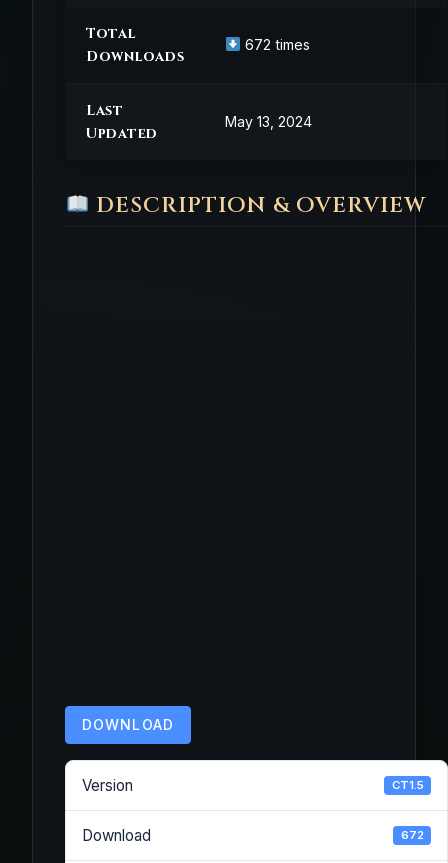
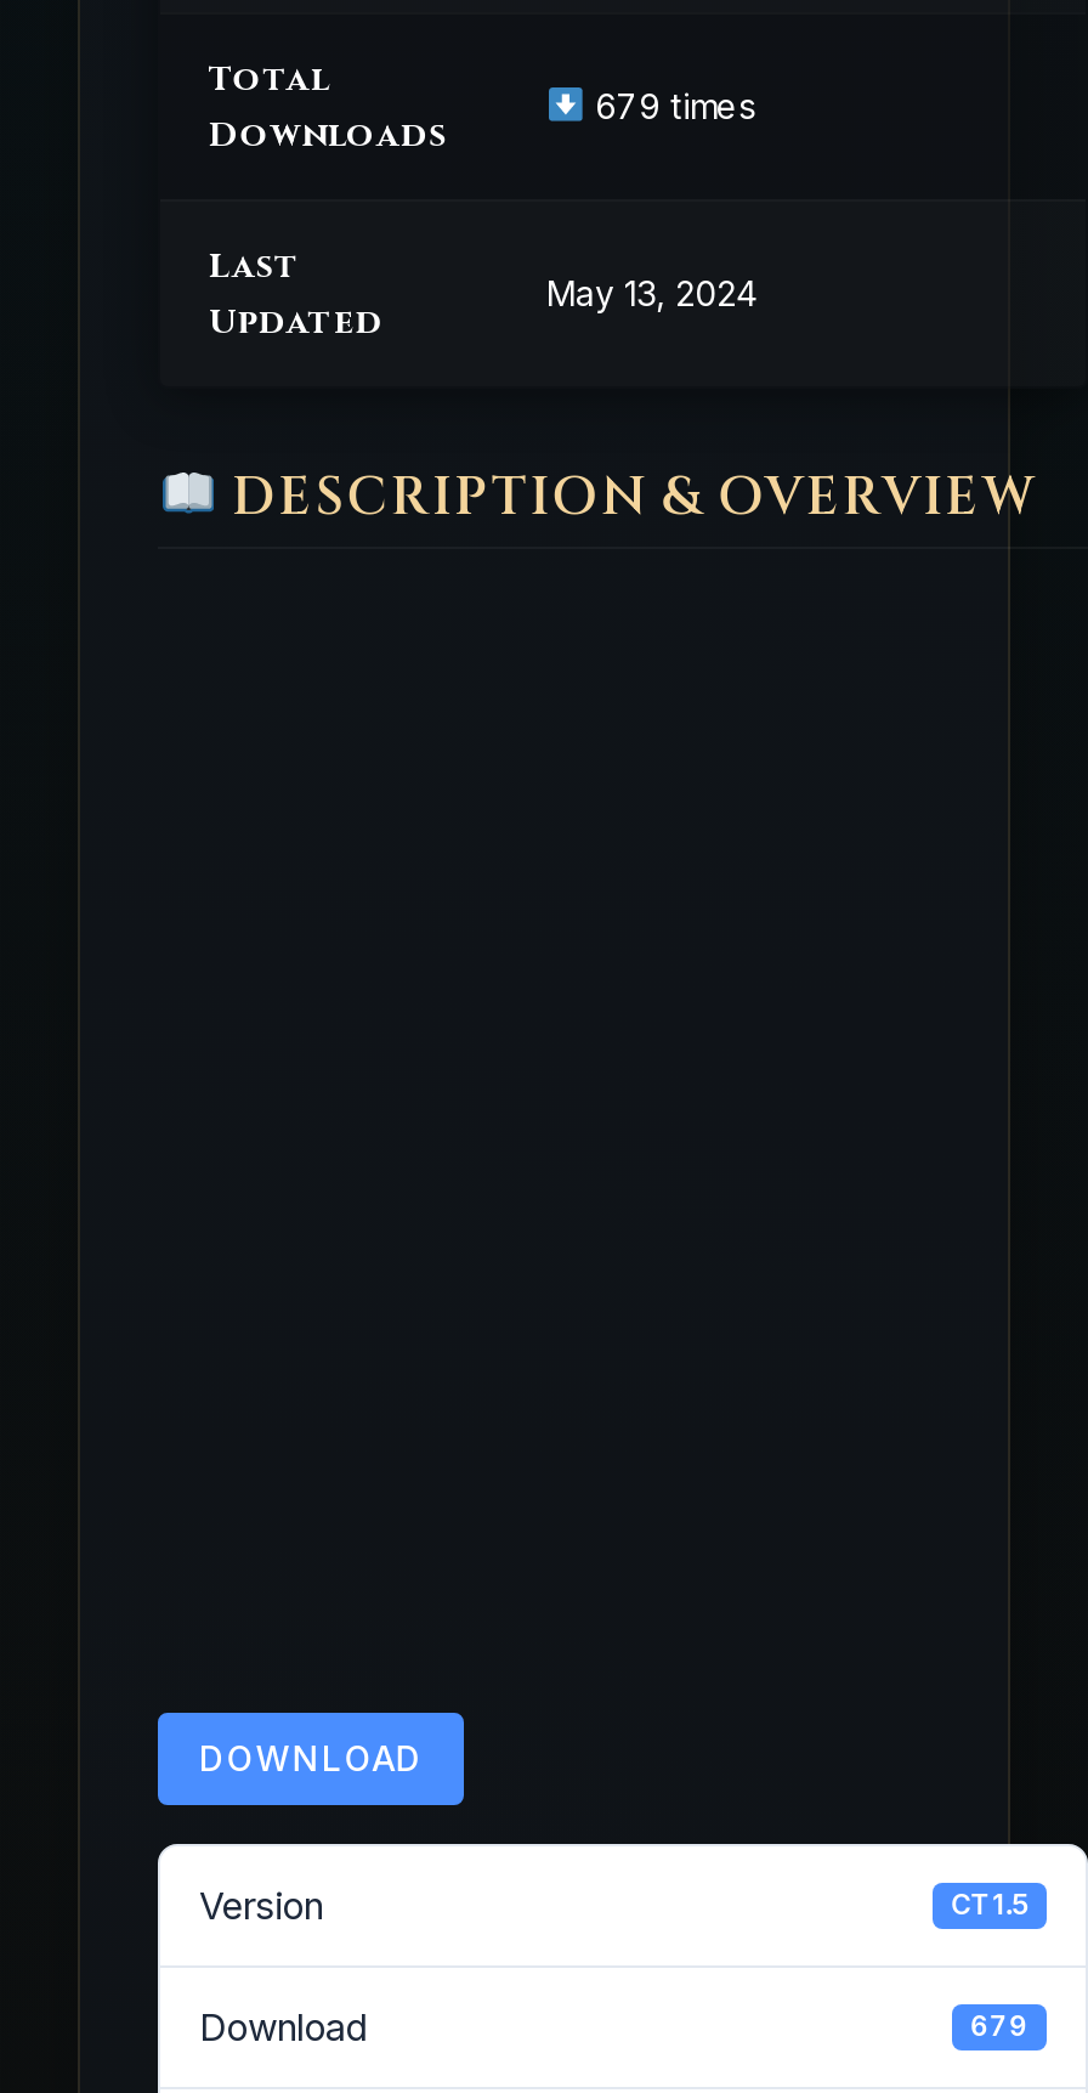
- 672 times
+ 679 times

- 672
+ 679
